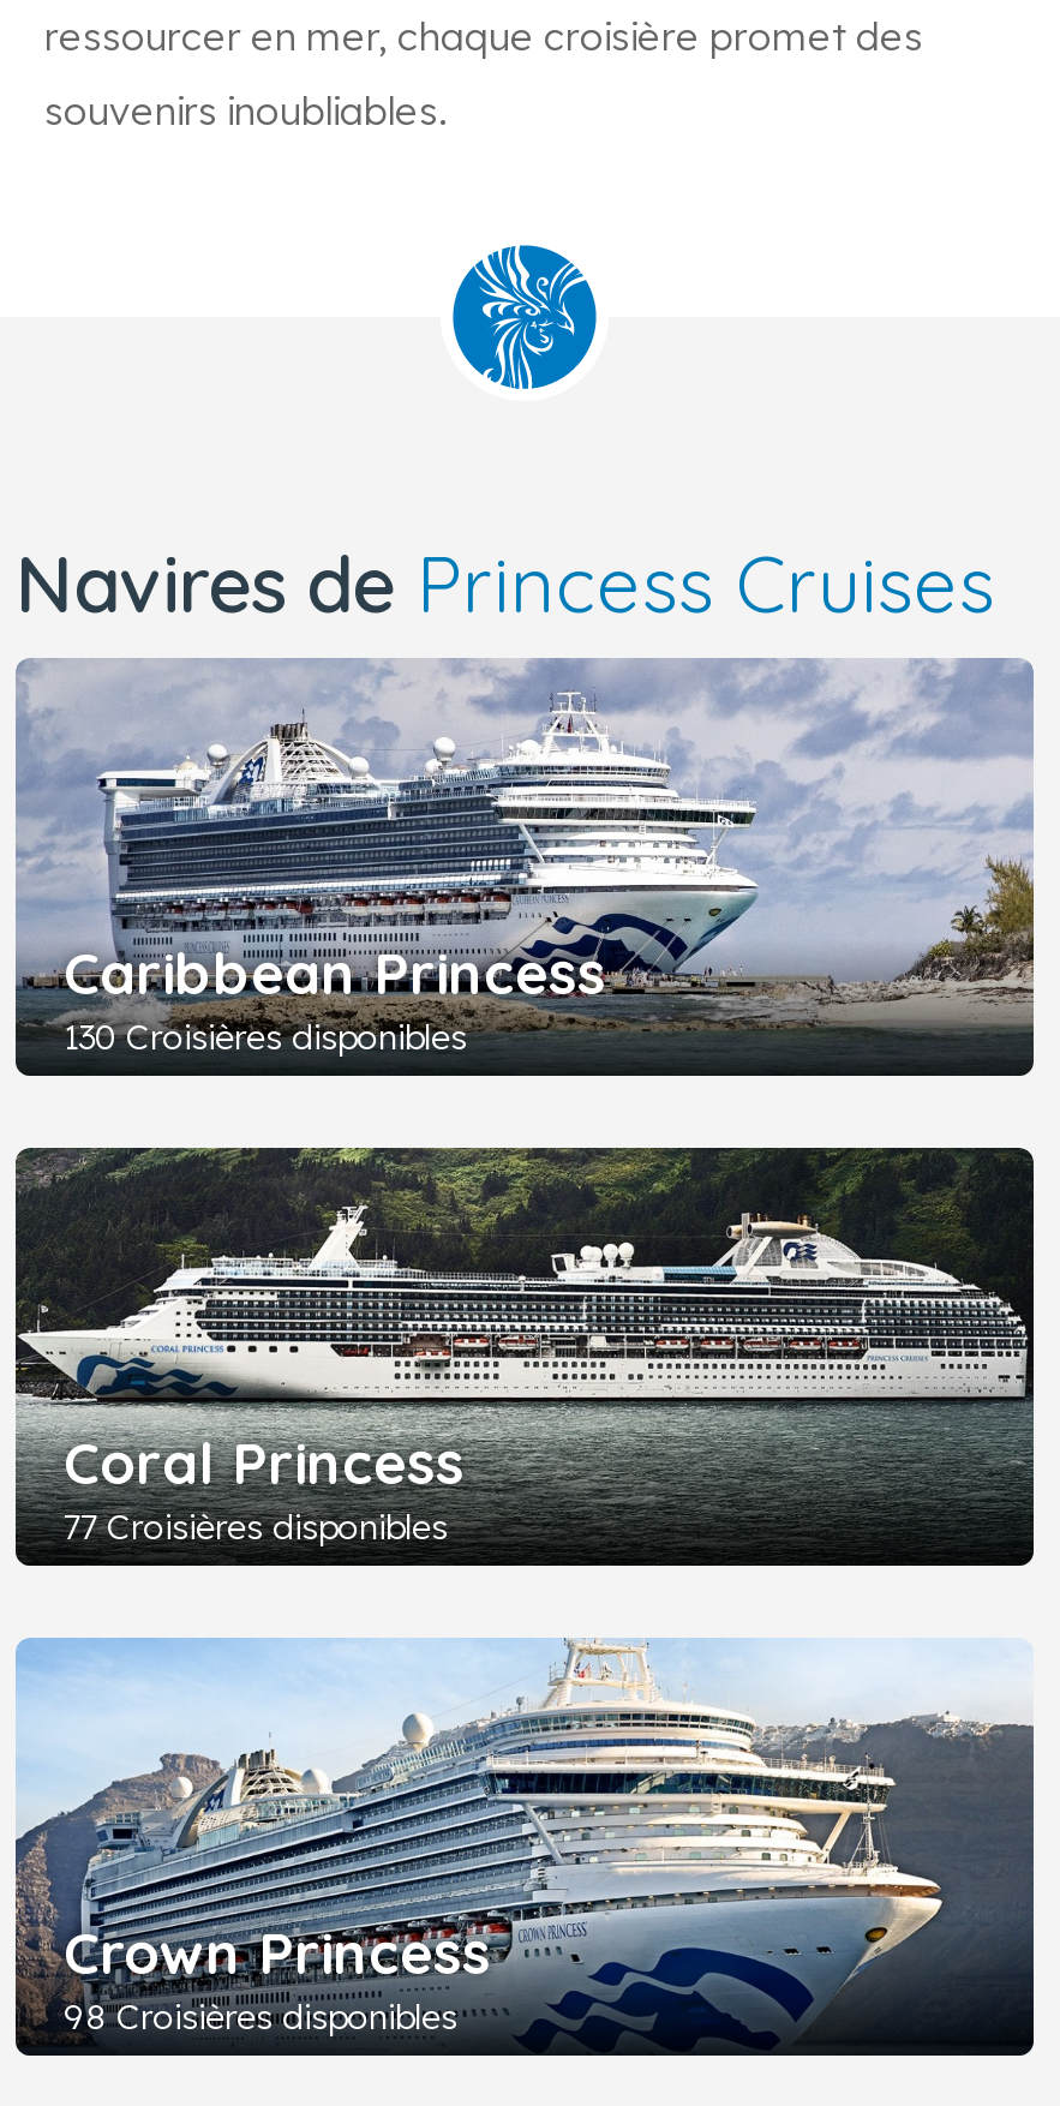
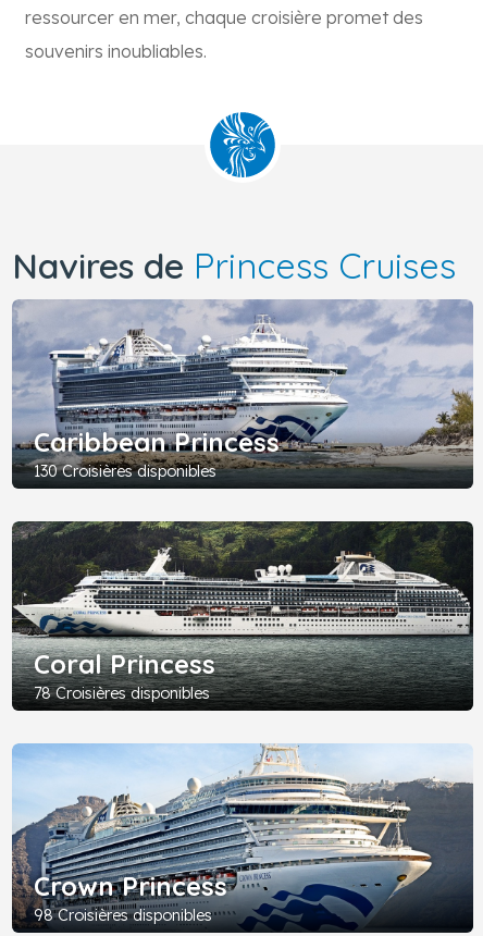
- 77 Croisières disponibles
+ 78 Croisières disponibles
